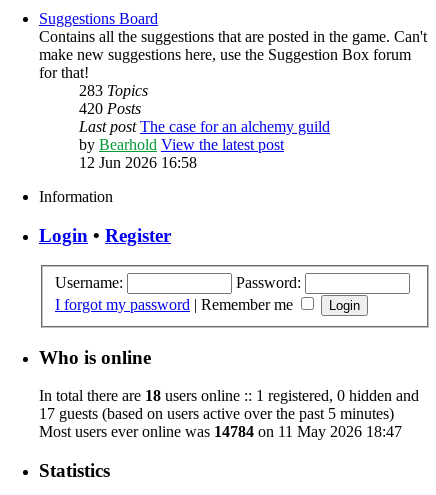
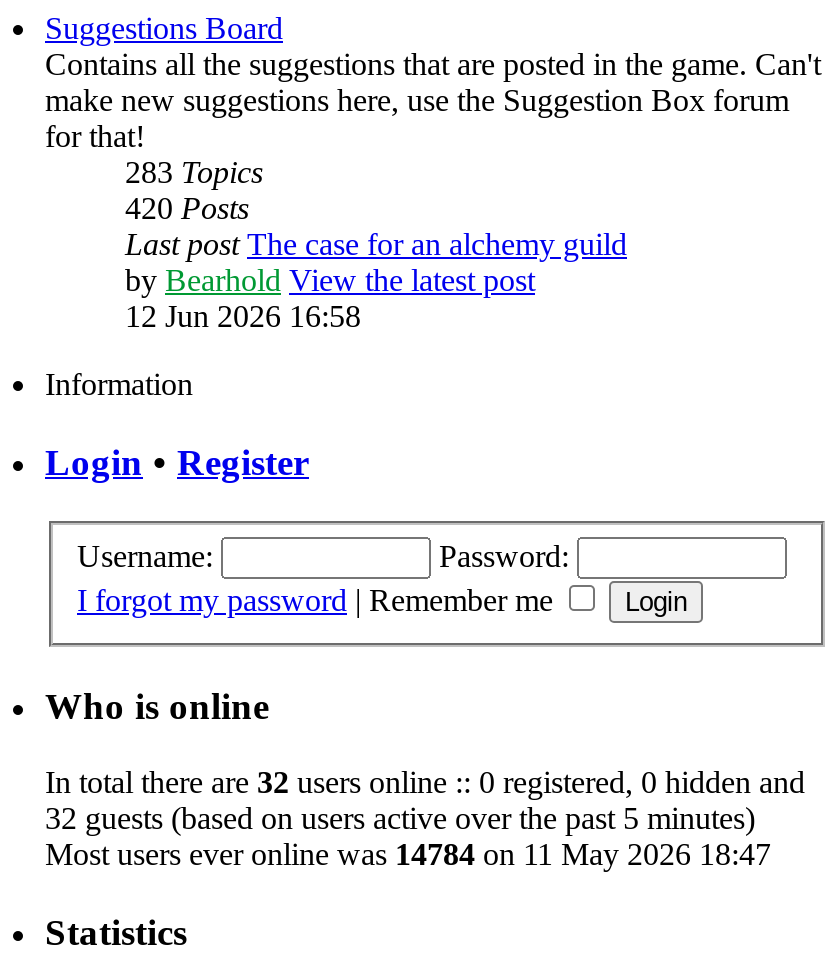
- In total there are 18 users online :: 1 registered, 0 hidden and
+ In total there are 32 users online :: 0 registered, 0 hidden and

- 17 guests (based on users active over the past 5 minutes)
+ 32 guests (based on users active over the past 5 minutes)
